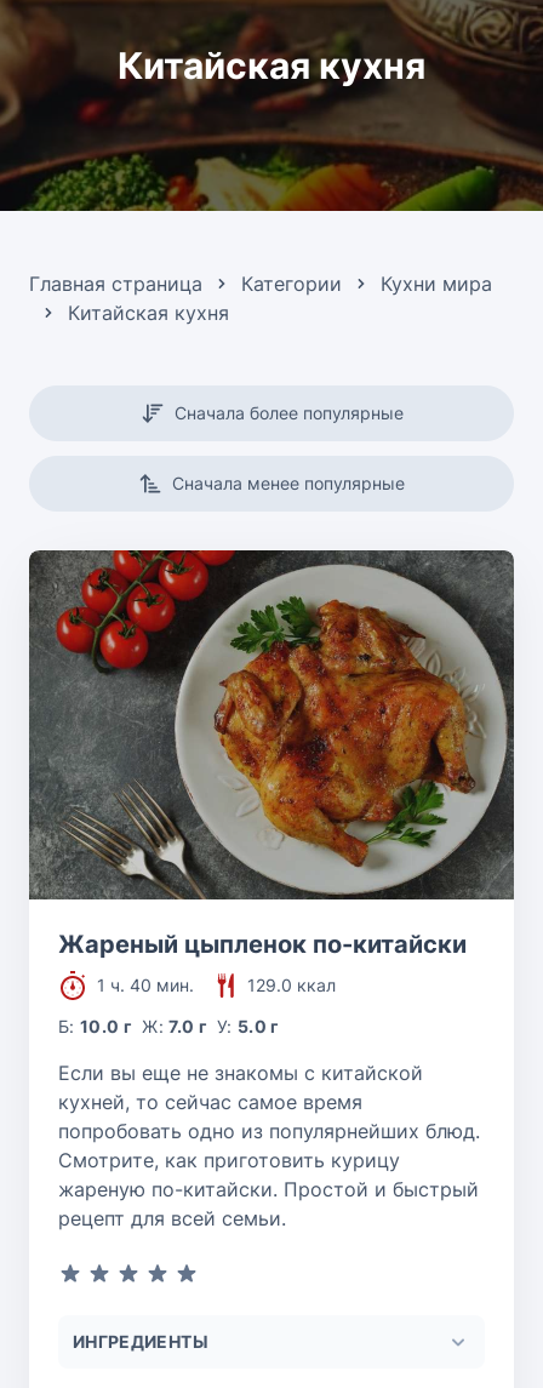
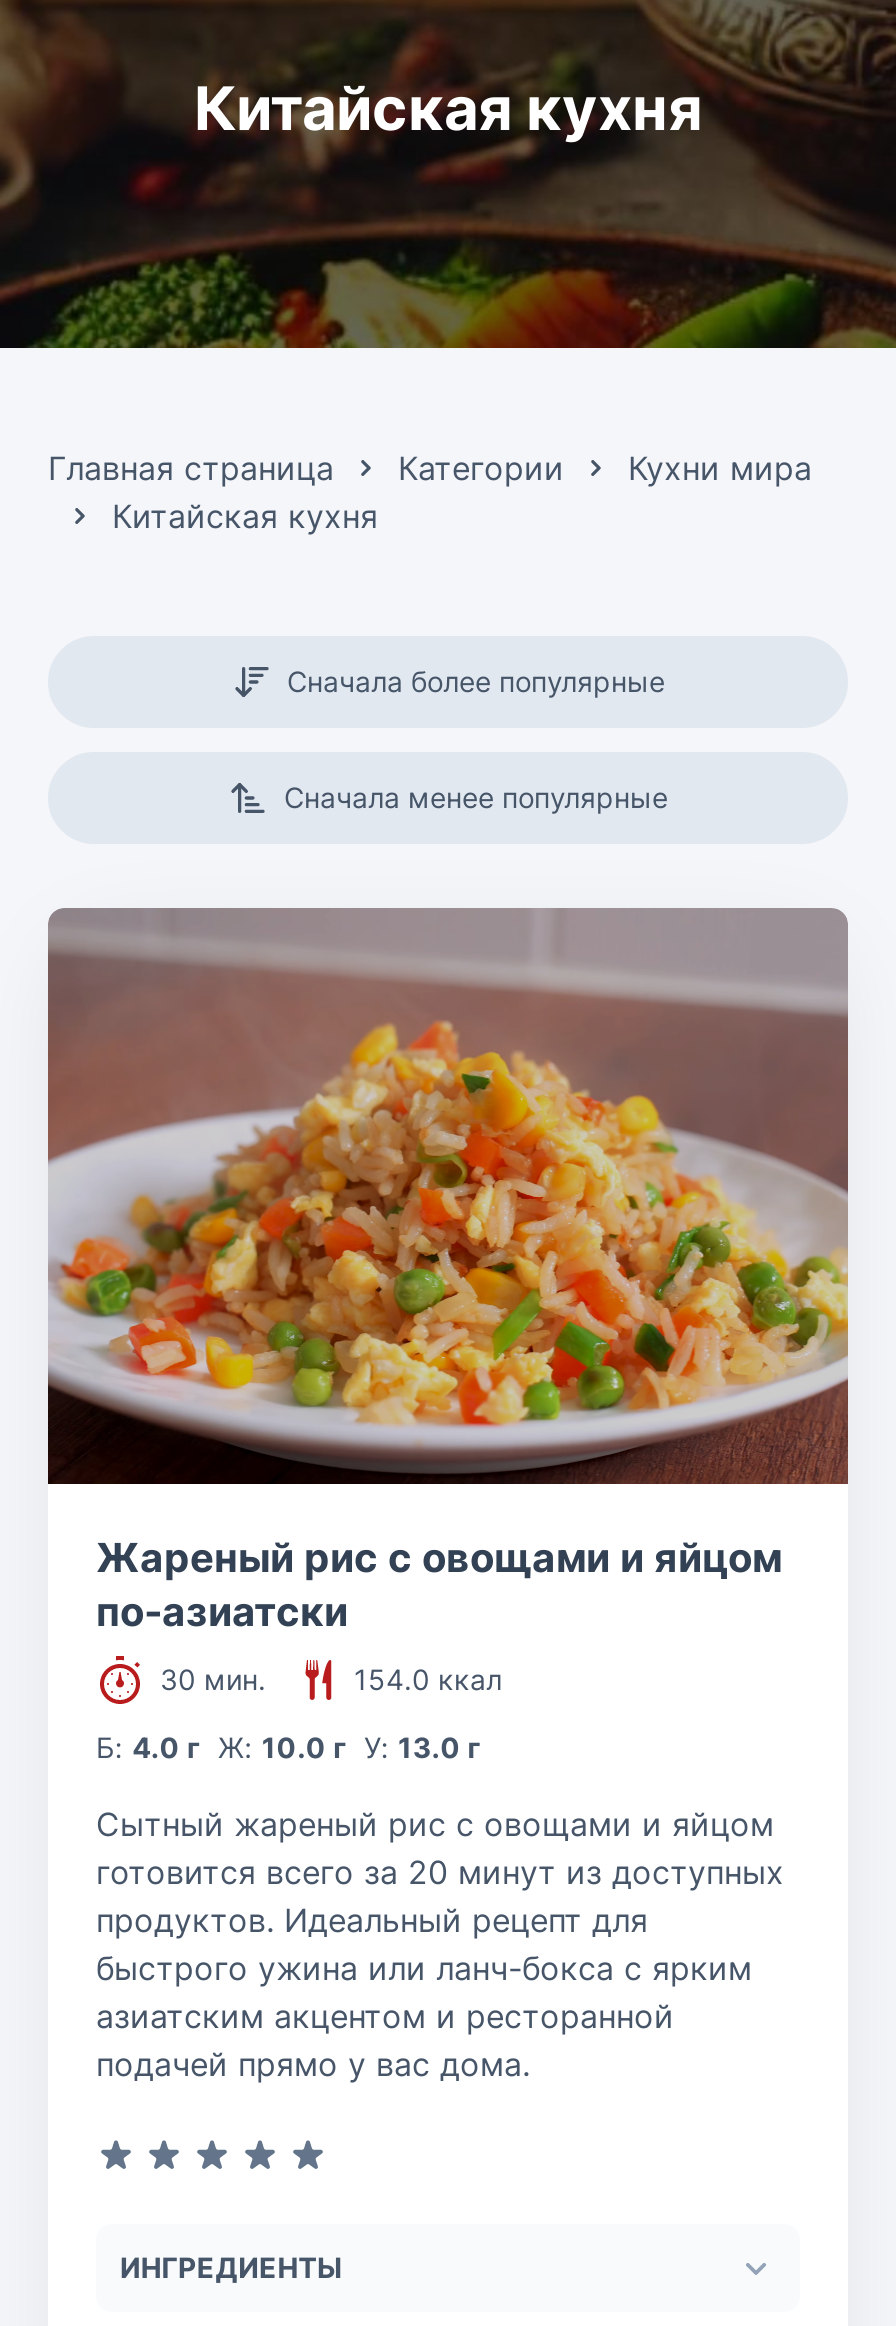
- [image]
- Жареный цыпленок по-китайски
+ [image]
+ Жареный рис с овощами и яйцом
+ по-азиатски

- 1 ч. 40 мин.
- 129.0 ккал
+ 30 мин.
+ 154.0 ккал

- Б: 10.0 г Ж: 7.0 г У: 5.0 г
+ Б: 4.0 г Ж: 10.0 г У: 13.0 г

- Если вы еще не знакомы с китайской
- кухней, то сейчас самое время
- попробовать одно из популярнейших блюд.
- Смотрите, как приготовить курицу
- жареную по-китайски. Простой и быстрый
- рецепт для всей семьи.
+ Сытный жареный рис с овощами и яйцом
+ готовится всего за 20 минут из доступных
+ продуктов. Идеальный рецепт для
+ быстрого ужина или ланч-бокса с ярким
+ азиатским акцентом и ресторанной
+ подачей прямо у вас дома.
